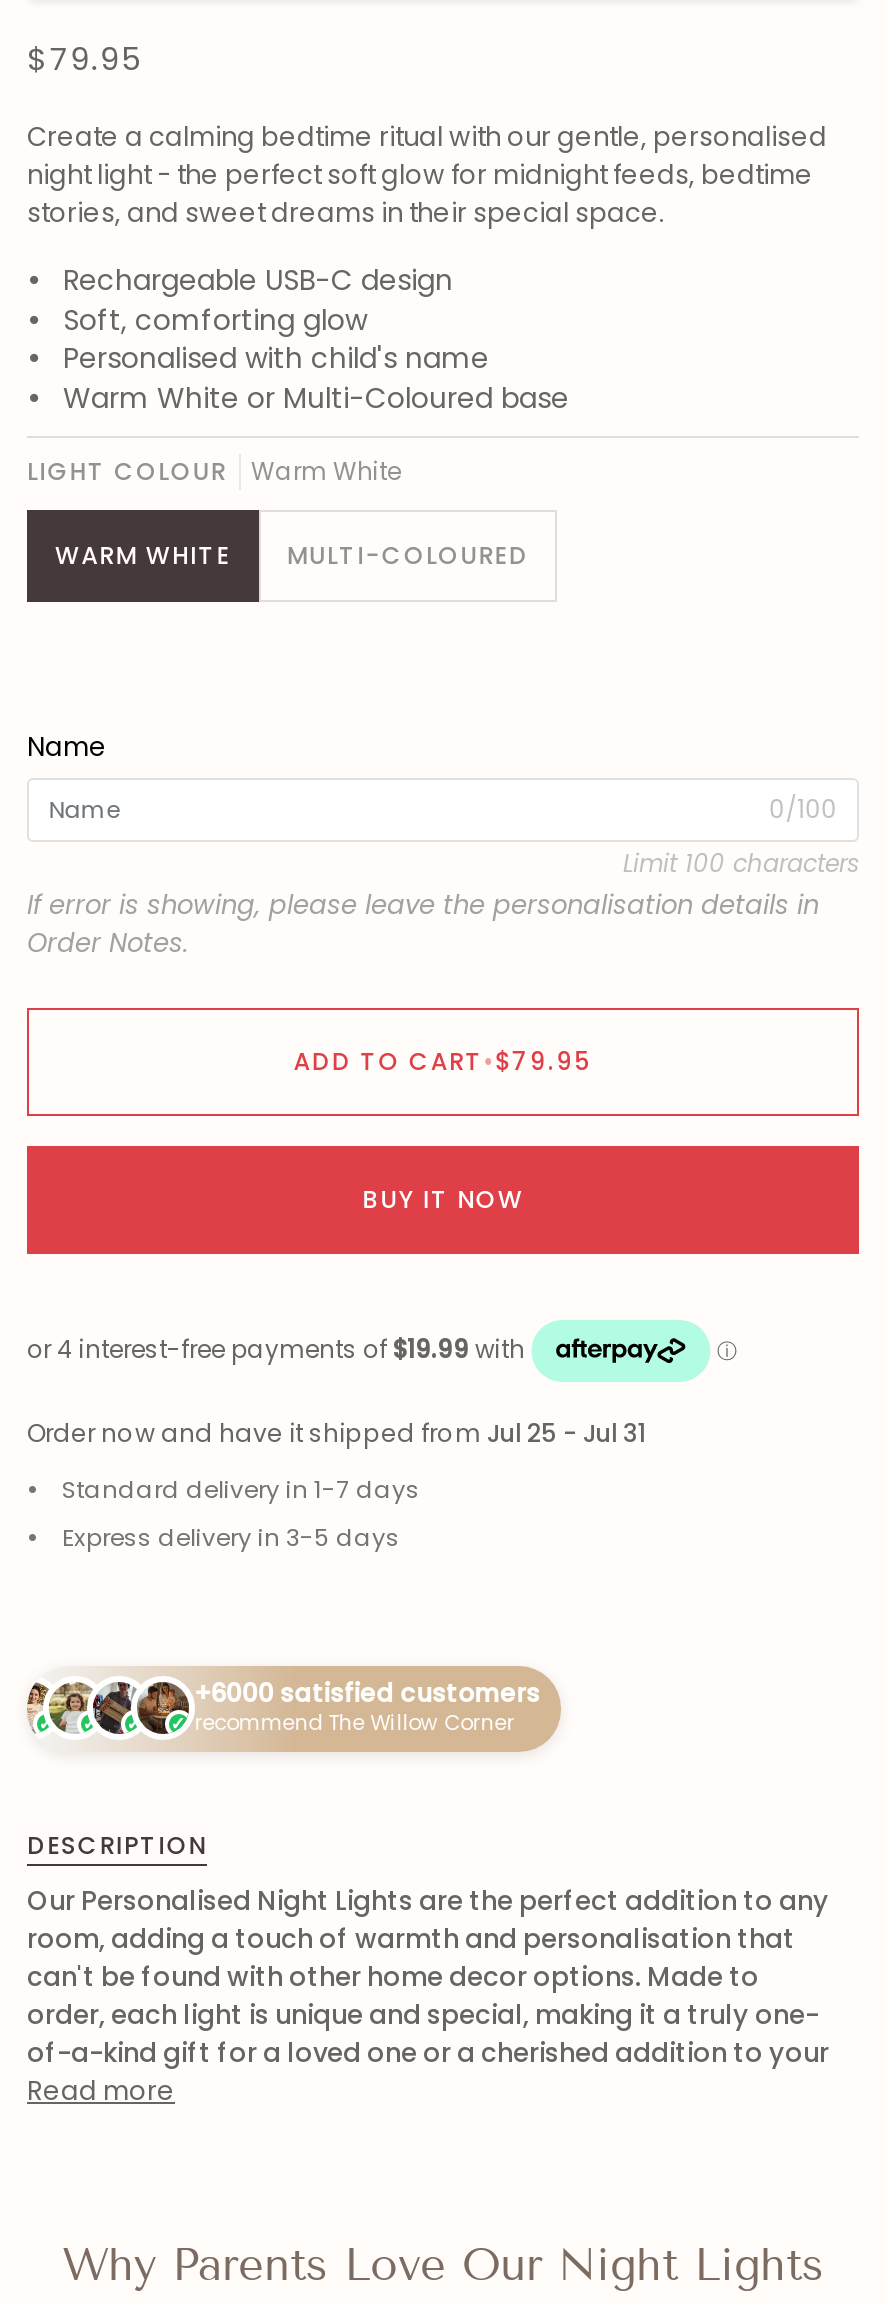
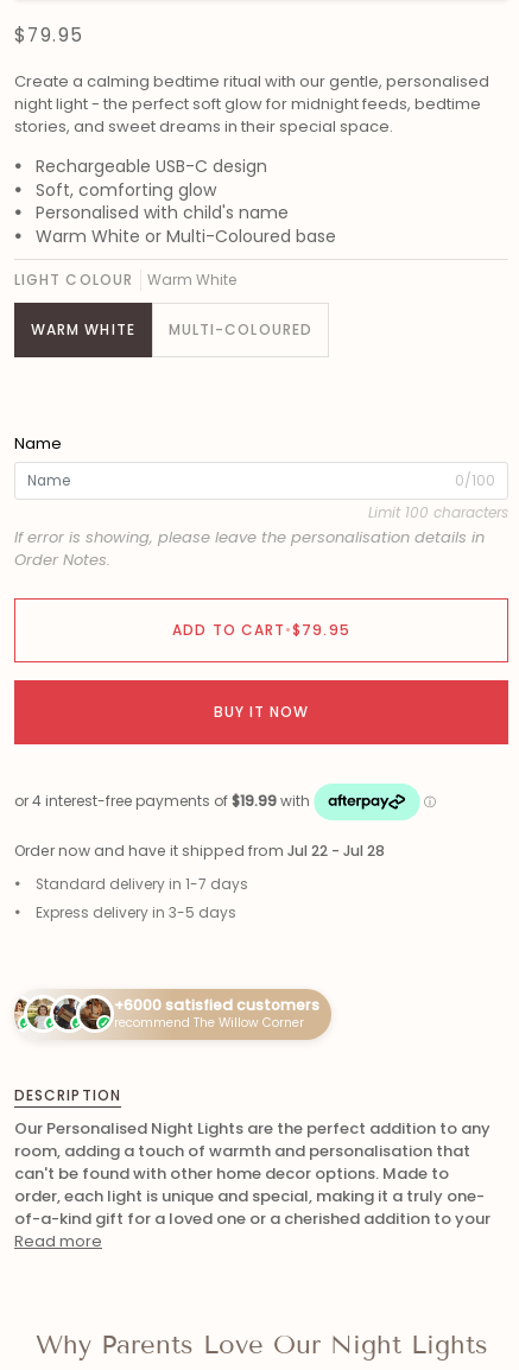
- Order now and have it shipped from Jul 25 - Jul 31
+ Order now and have it shipped from Jul 22 - Jul 28
